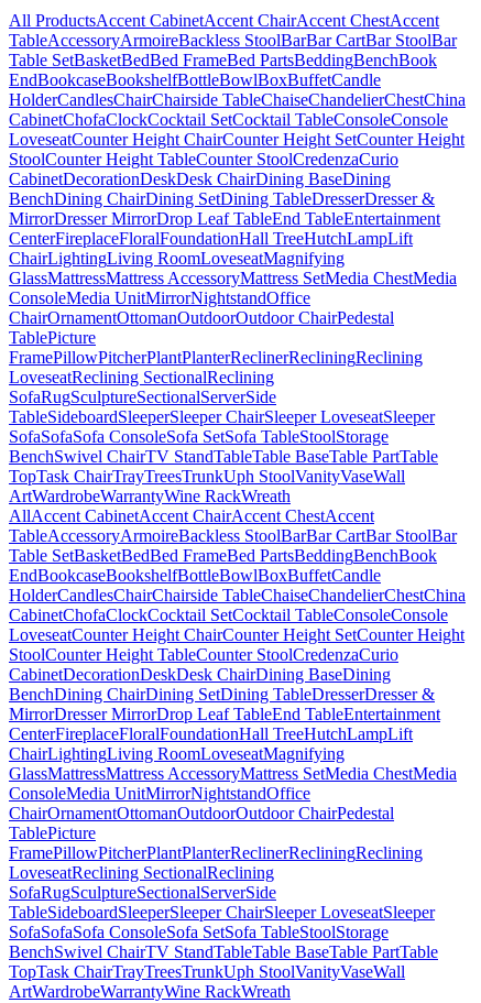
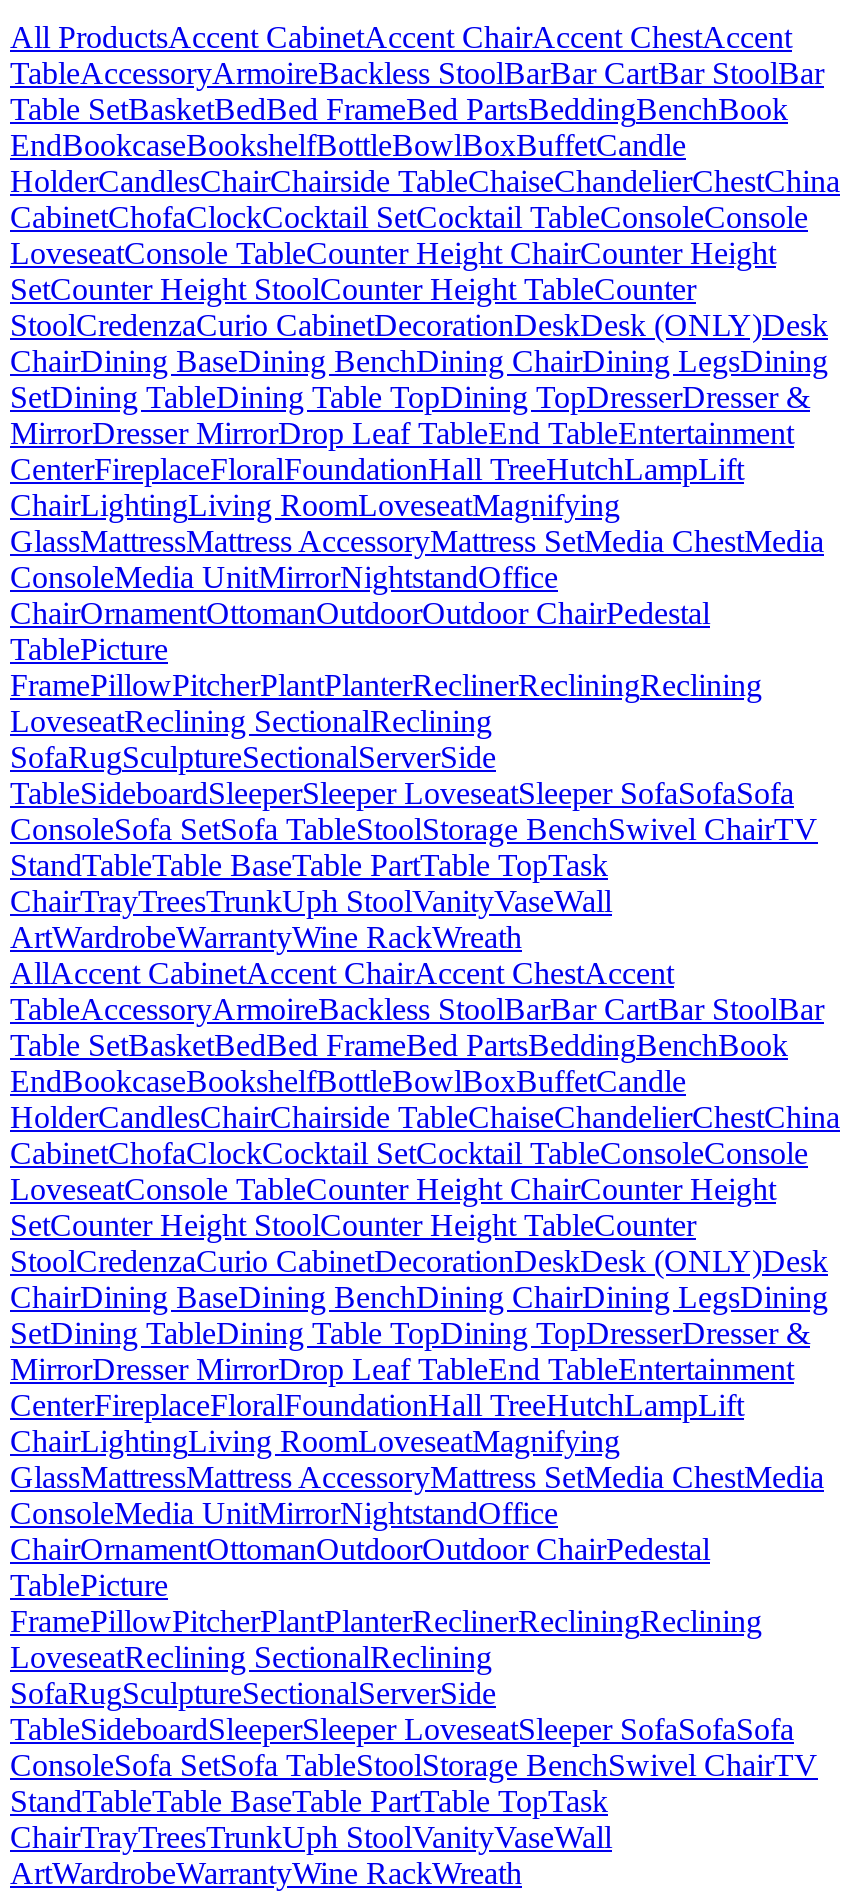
- LoveseatCounter Height ChairCounter Height SetCounter Height
- StoolCounter Height TableCounter StoolCredenzaCurio
- CabinetDecorationDeskDesk ChairDining BaseDining
- BenchDining ChairDining SetDining TableDresserDresser &
+ LoveseatConsole TableCounter Height ChairCounter Height
+ SetCounter Height StoolCounter Height TableCounter
+ StoolCredenzaCurio CabinetDecorationDeskDesk (ONLY)Desk
+ ChairDining BaseDining BenchDining ChairDining LegsDining
+ SetDining TableDining Table TopDining TopDresserDresser &

- TableSideboardSleeperSleeper ChairSleeper LoveseatSleeper
- SofaSofaSofa ConsoleSofa SetSofa TableStoolStorage
- BenchSwivel ChairTV StandTableTable BaseTable PartTable
- TopTask ChairTrayTreesTrunk Uph StoolVanityVaseWall
+ TableSideboardSleeperSleeper LoveseatSleeper SofaSofaSofa
+ ConsoleSofa SetSofa TableStoolStorage BenchSwivel ChairTV
+ StandTableTable BaseTable PartTable TopTask
+ ChairTrayTreesTrunkUph StoolVanityVaseWall

- LoveseatCounter Height ChairCounter Height SetCounter Height
- StoolCounter Height TableCounter StoolCredenzaCurio
- CabinetDecorationDeskDesk ChairDining BaseDining
- BenchDining ChairDining SetDining TableDresserDresser &
+ LoveseatConsole TableCounter Height ChairCounter Height
+ SetCounter Height StoolCounter Height TableCounter
+ StoolCredenzaCurio CabinetDecorationDeskDesk (ONLY)Desk
+ ChairDining BaseDining BenchDining ChairDining LegsDining
+ SetDining TableDining Table TopDining TopDresserDresser &

- TableSideboardSleeperSleeper ChairSleeper LoveseatSleeper
- SofaSofaSofa ConsoleSofa SetSofa TableStoolStorage
- BenchSwivel ChairTV StandTableTable BaseTable PartTable
- TopTask ChairTrayTreesTrunk Uph StoolVanityVaseWall
+ TableSideboardSleeperSleeper LoveseatSleeper SofaSofaSofa
+ ConsoleSofa SetSofa TableStoolStorage BenchSwivel ChairTV
+ StandTableTable BaseTable PartTable TopTask
+ ChairTrayTreesTrunkUph StoolVanityVaseWall
